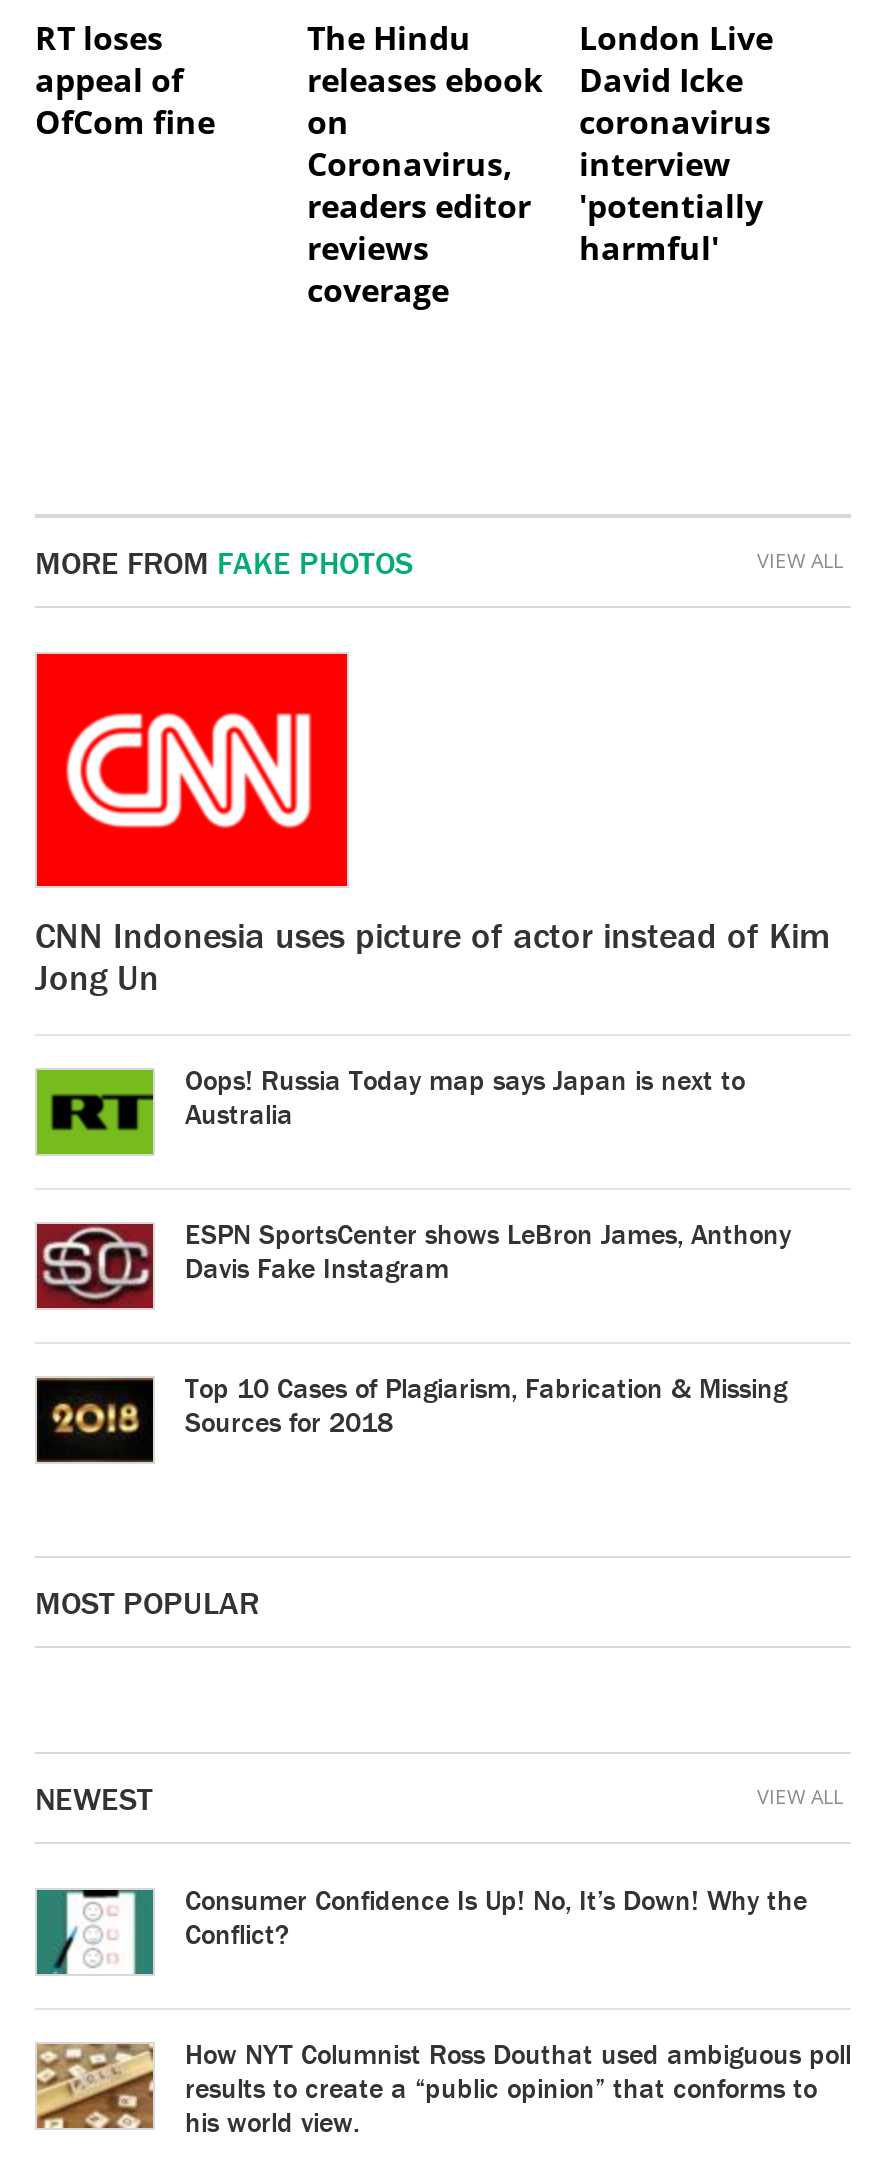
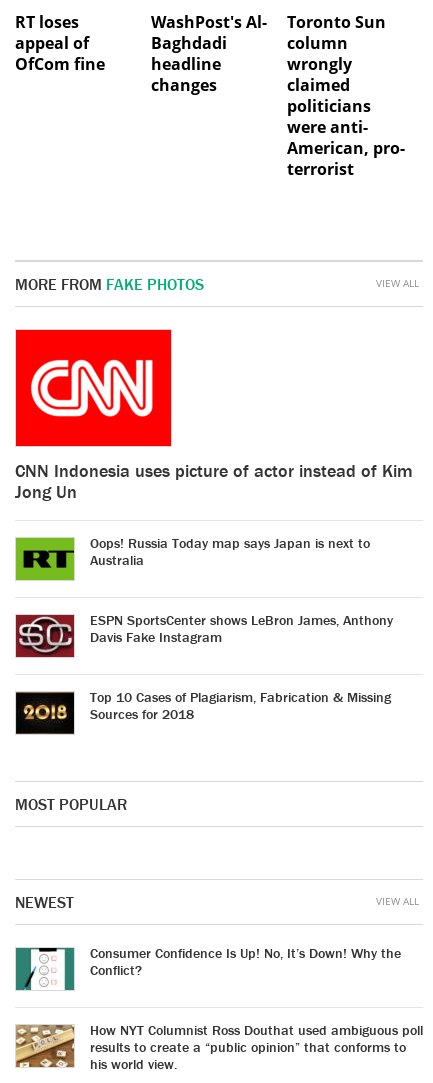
- The Hindu
- releases ebook
- on
- Coronavirus,
- readers editor
- reviews
- coverage
+ WashPost's Al-
+ Baghdadi
+ headline
+ changes

- London Live
- David Icke
- coronavirus
- interview
- 'potentially
- harmful'
+ Toronto Sun
+ column
+ wrongly
+ claimed
+ politicians
+ were anti-
+ American, pro-
+ terrorist
